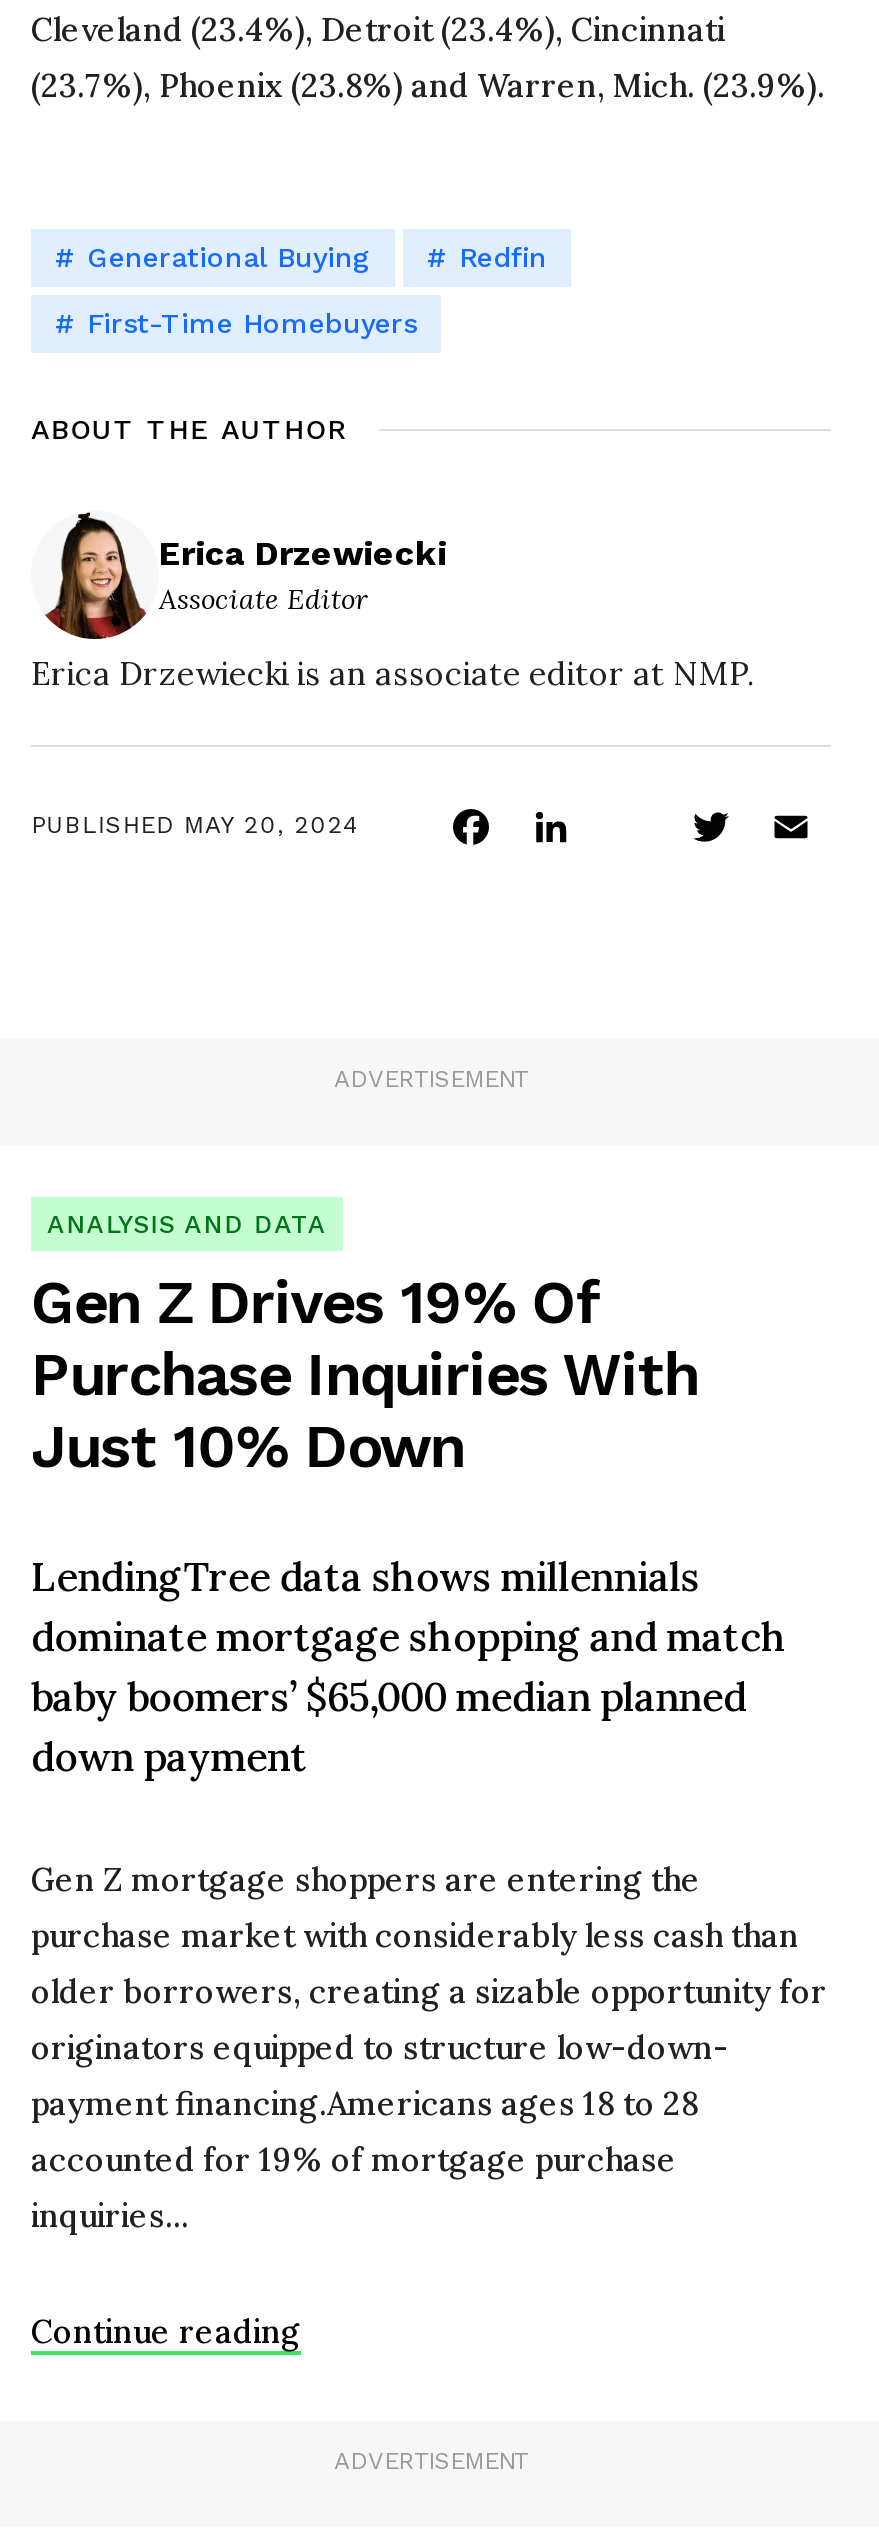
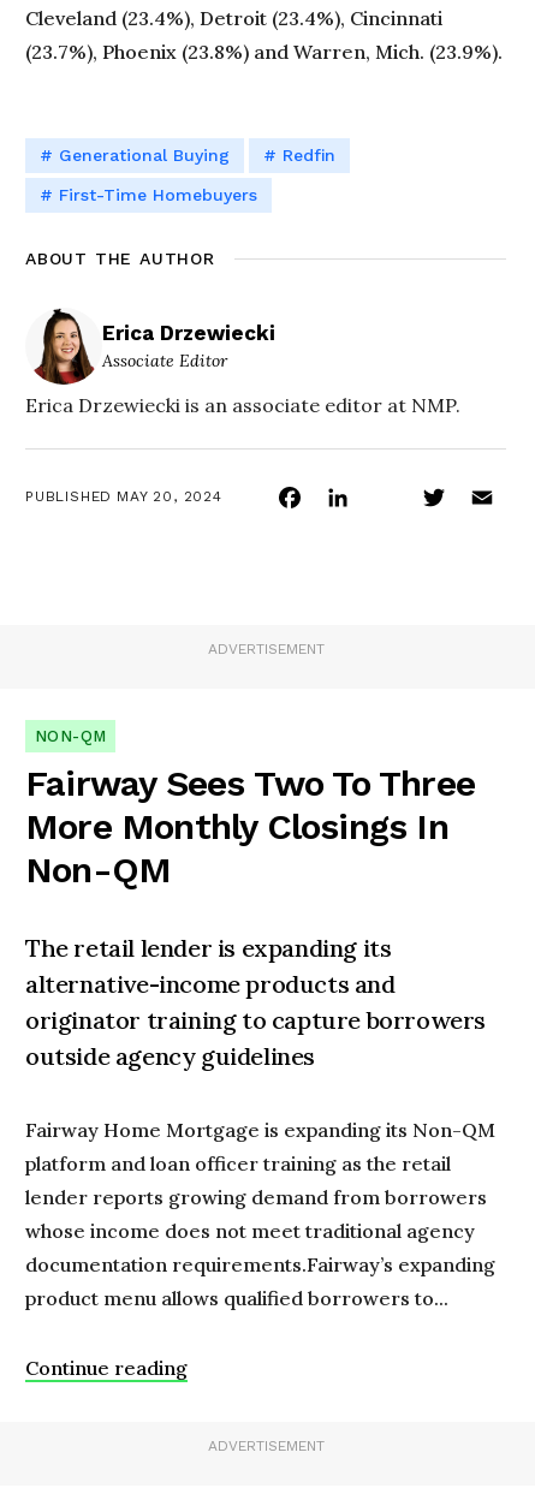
- ANALYSIS AND DATA
- Gen Z Drives 19% Of
- Purchase Inquiries With
- Just 10% Down
+ NON-QM
+ Fairway Sees Two To Three
+ More Monthly Closings In
+ Non-QM

- LendingTree data shows millennials
- dominate mortgage shopping and match
- baby boomers’ $65,000 median planned
- down payment
+ The retail lender is expanding its
+ alternative-income products and
+ originator training to capture borrowers
+ outside agency guidelines

- Gen Z mortgage shoppers are entering the
- purchase market with considerably less cash than
- older borrowers, creating a sizable opportunity for
- originators equipped to structure low-down-
- payment financing.Americans ages 18 to 28
- accounted for 19% of mortgage purchase
- inquiries...
+ Fairway Home Mortgage is expanding its Non-QM
+ platform and loan officer training as the retail
+ lender reports growing demand from borrowers
+ whose income does not meet traditional agency
+ documentation requirements.Fairway’s expanding
+ product menu allows qualified borrowers to...
